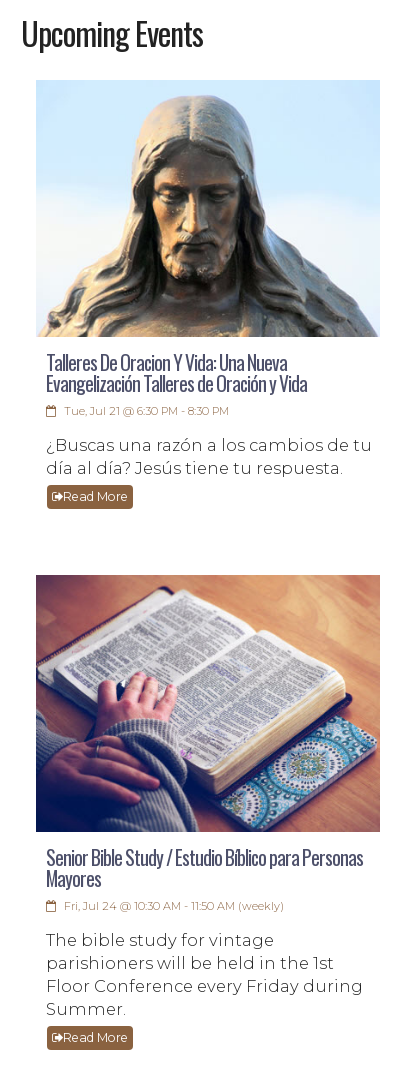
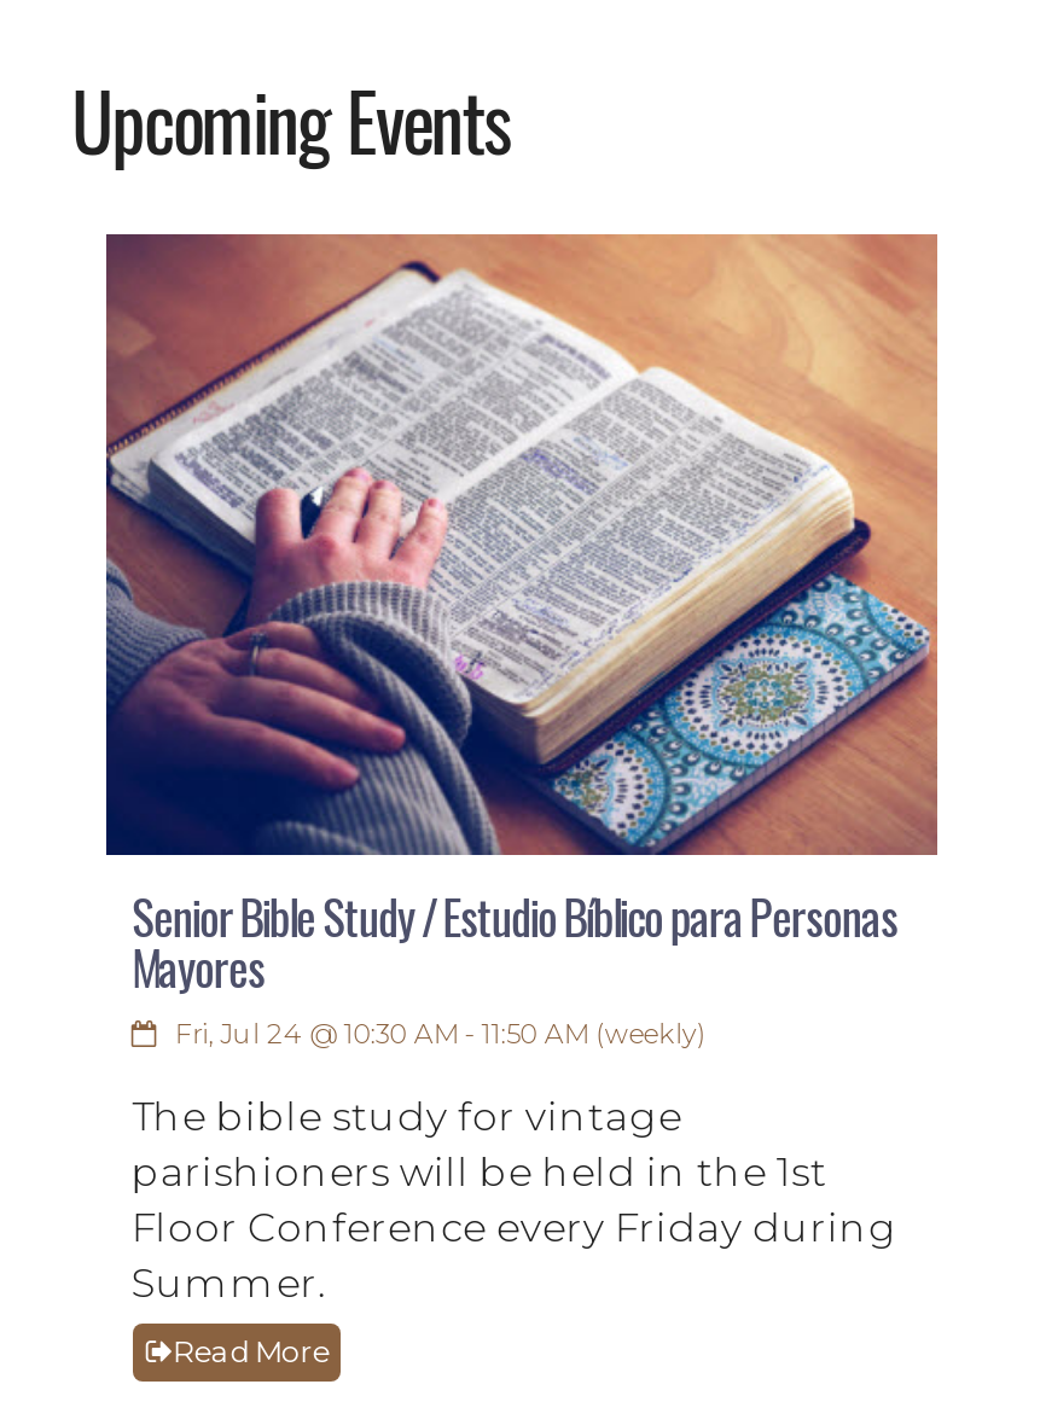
- [image]
- Talleres De Oracion Y Vida: Una Nueva
- Evangelización Talleres de Oración y Vida
- Tue, Jul 21 @ 6:30 PM - 8:30 PM
- ¿Buscas una razón a los cambios de tu
- día al día? Jesús tiene tu respuesta.
- Read More
